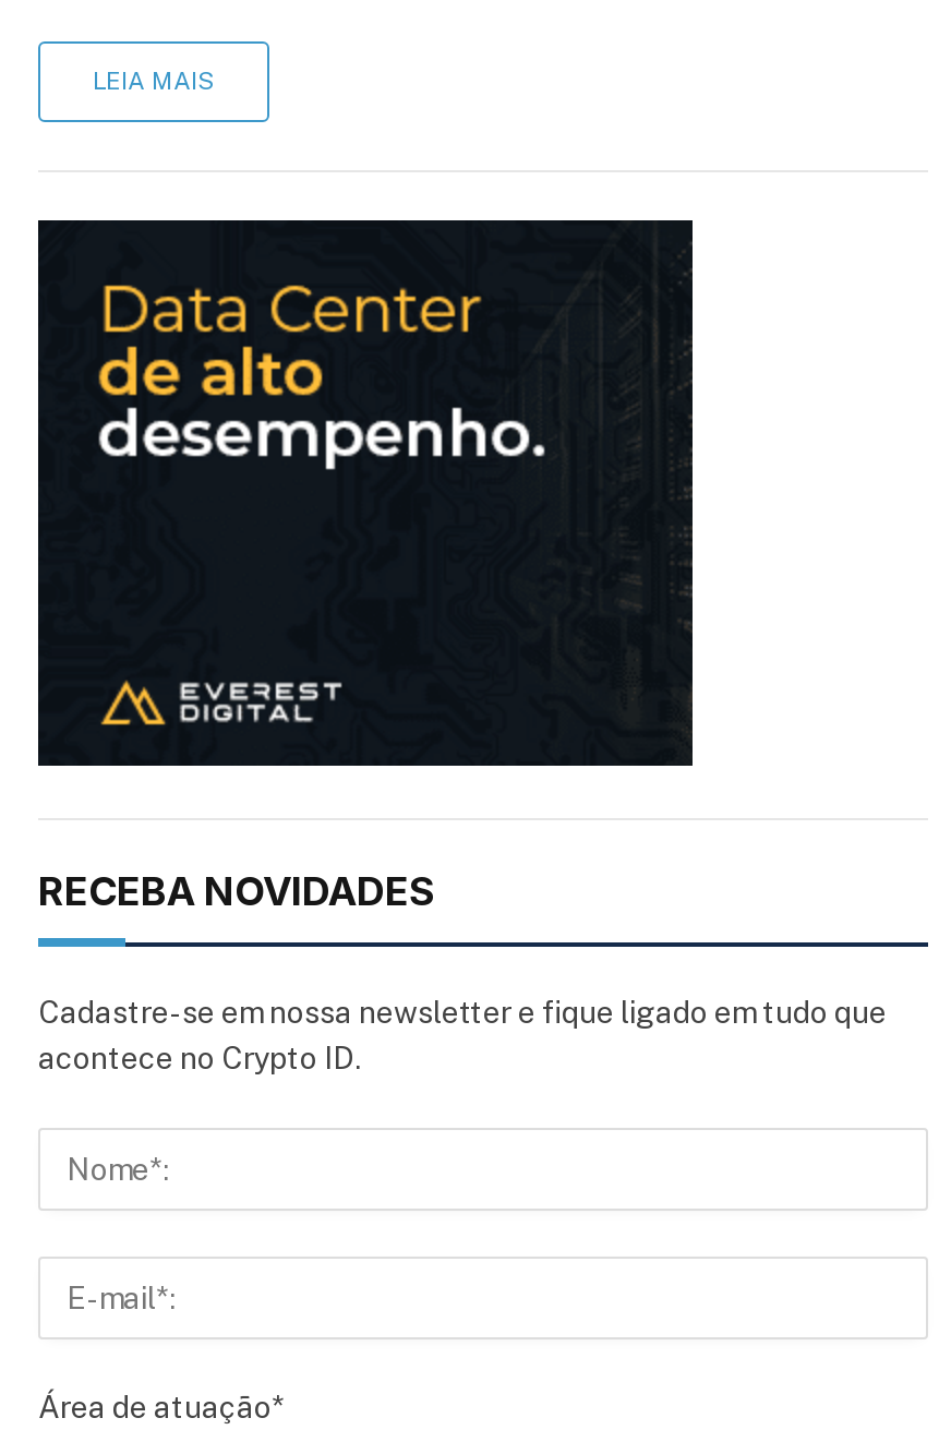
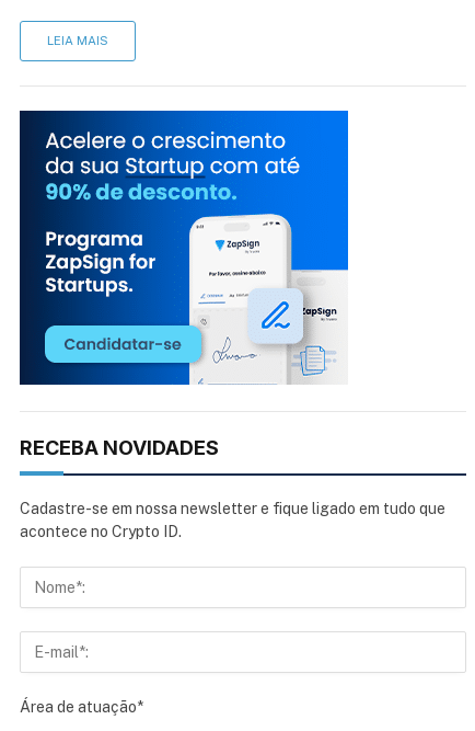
- [image]
+ [image]
